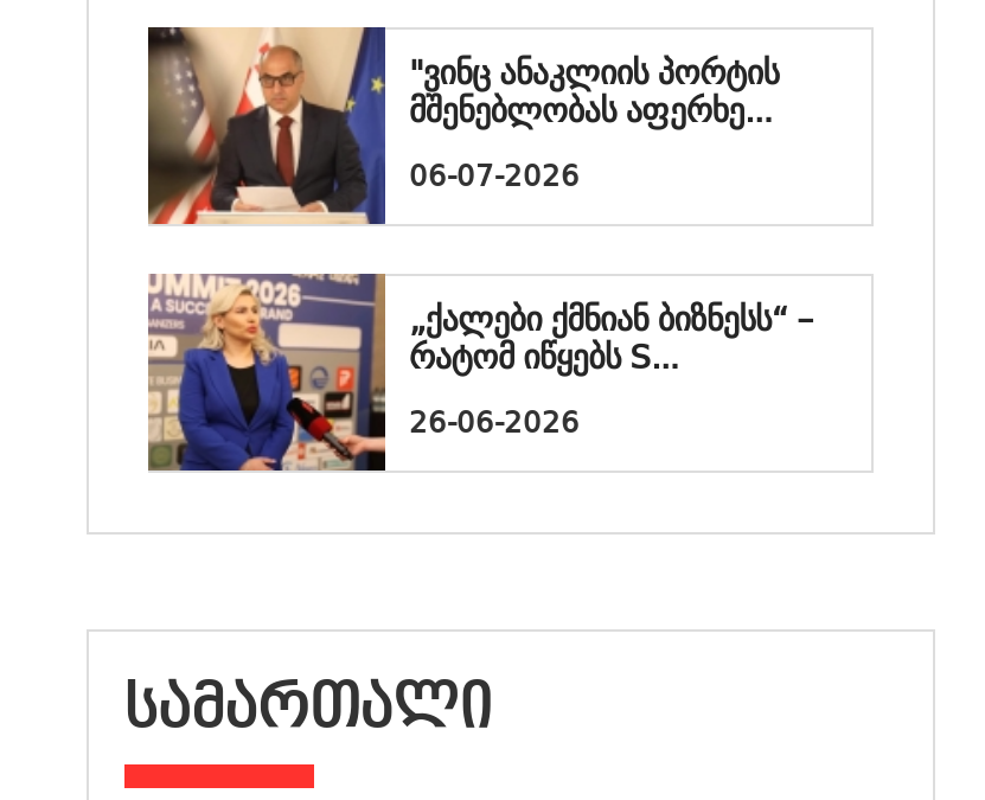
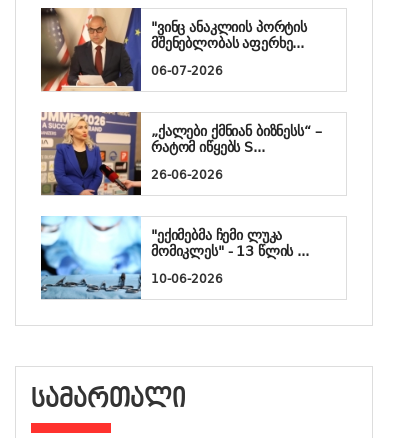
+ [image]
+ "ექიმებმა ჩემი ლუკა
+ მომიკლეს" - 13 წლის ...
+ 10-06-2026
